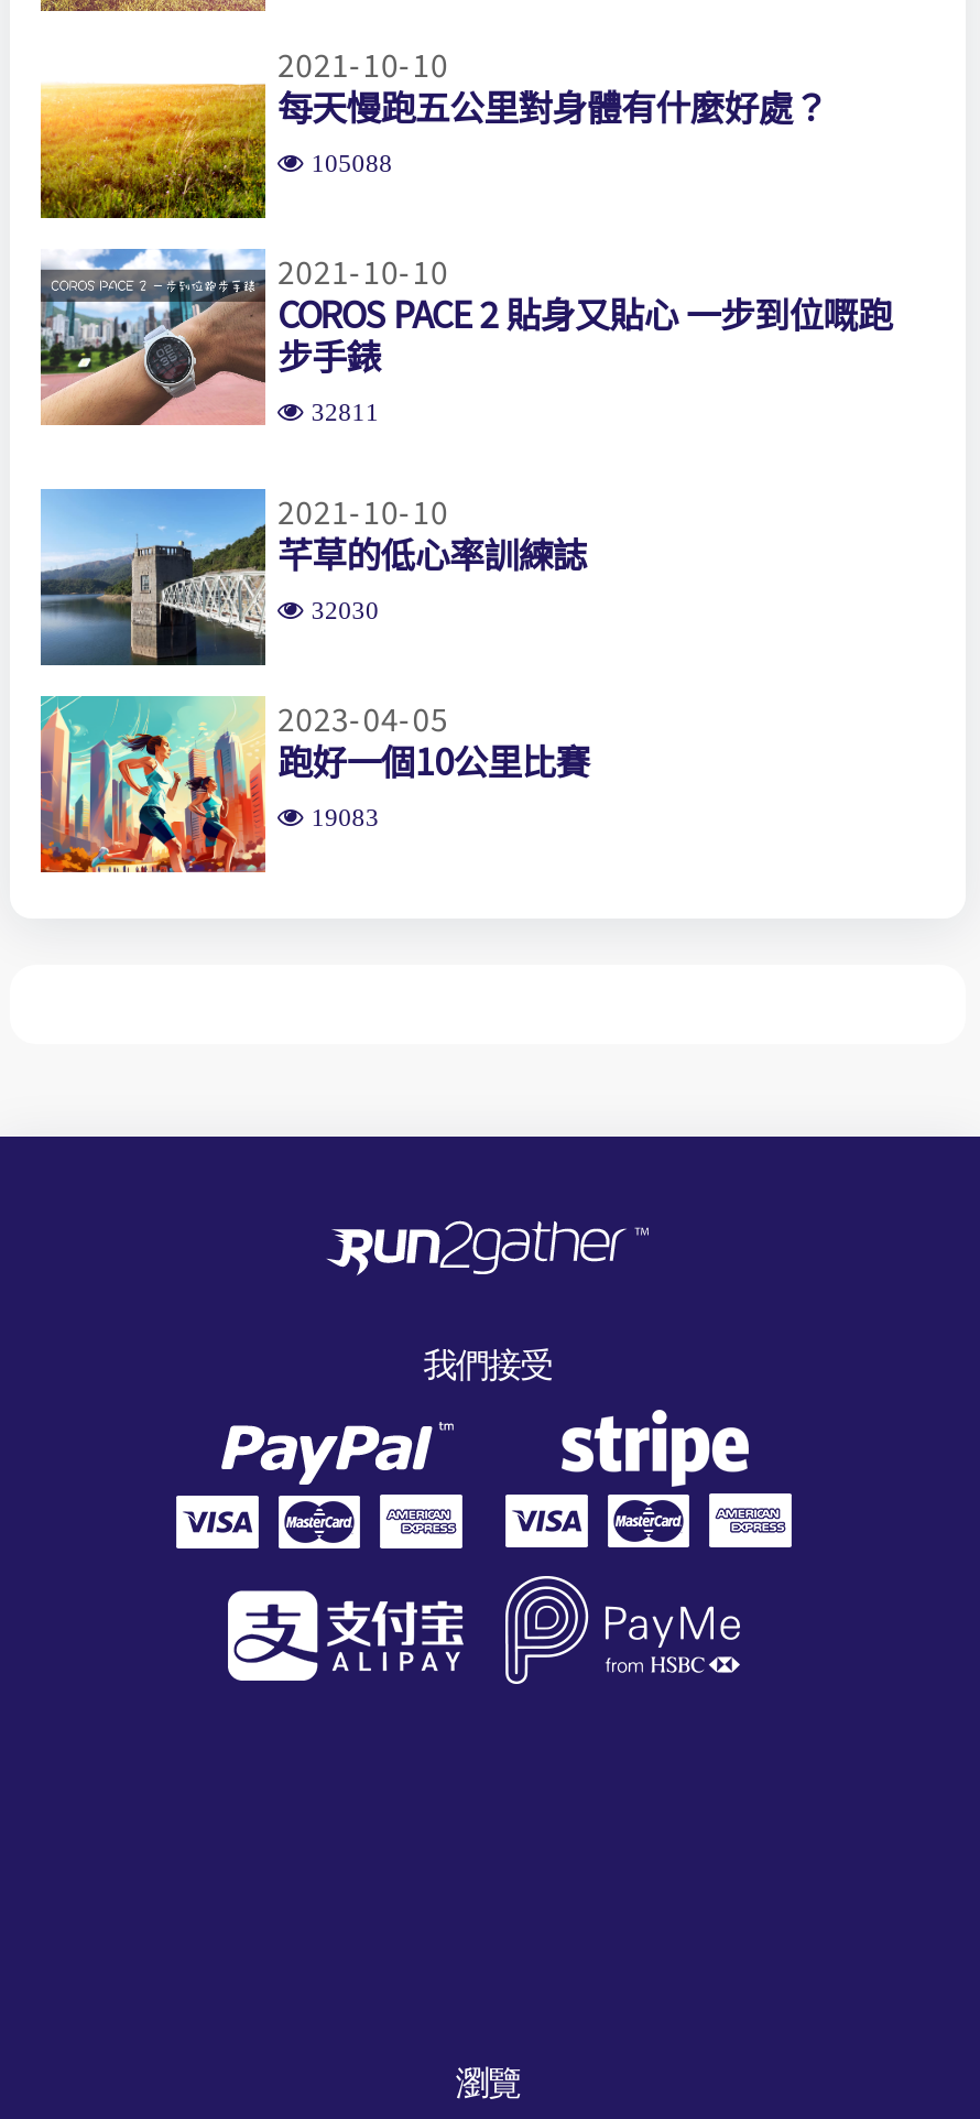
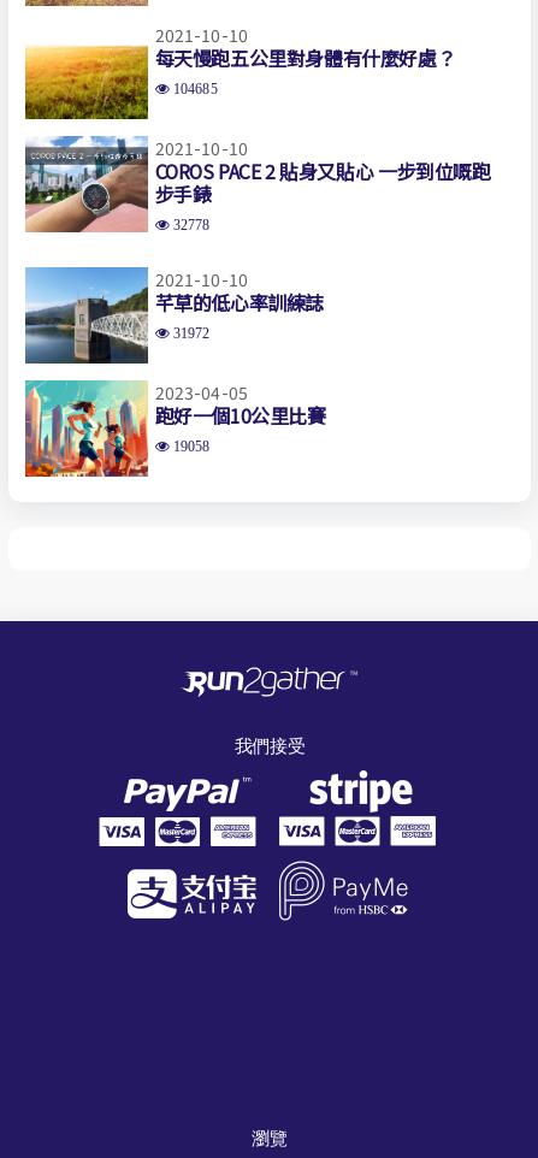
- 105088
+ 104685

- 32811
+ 32778

- 32030
+ 31972

- 19083
+ 19058
